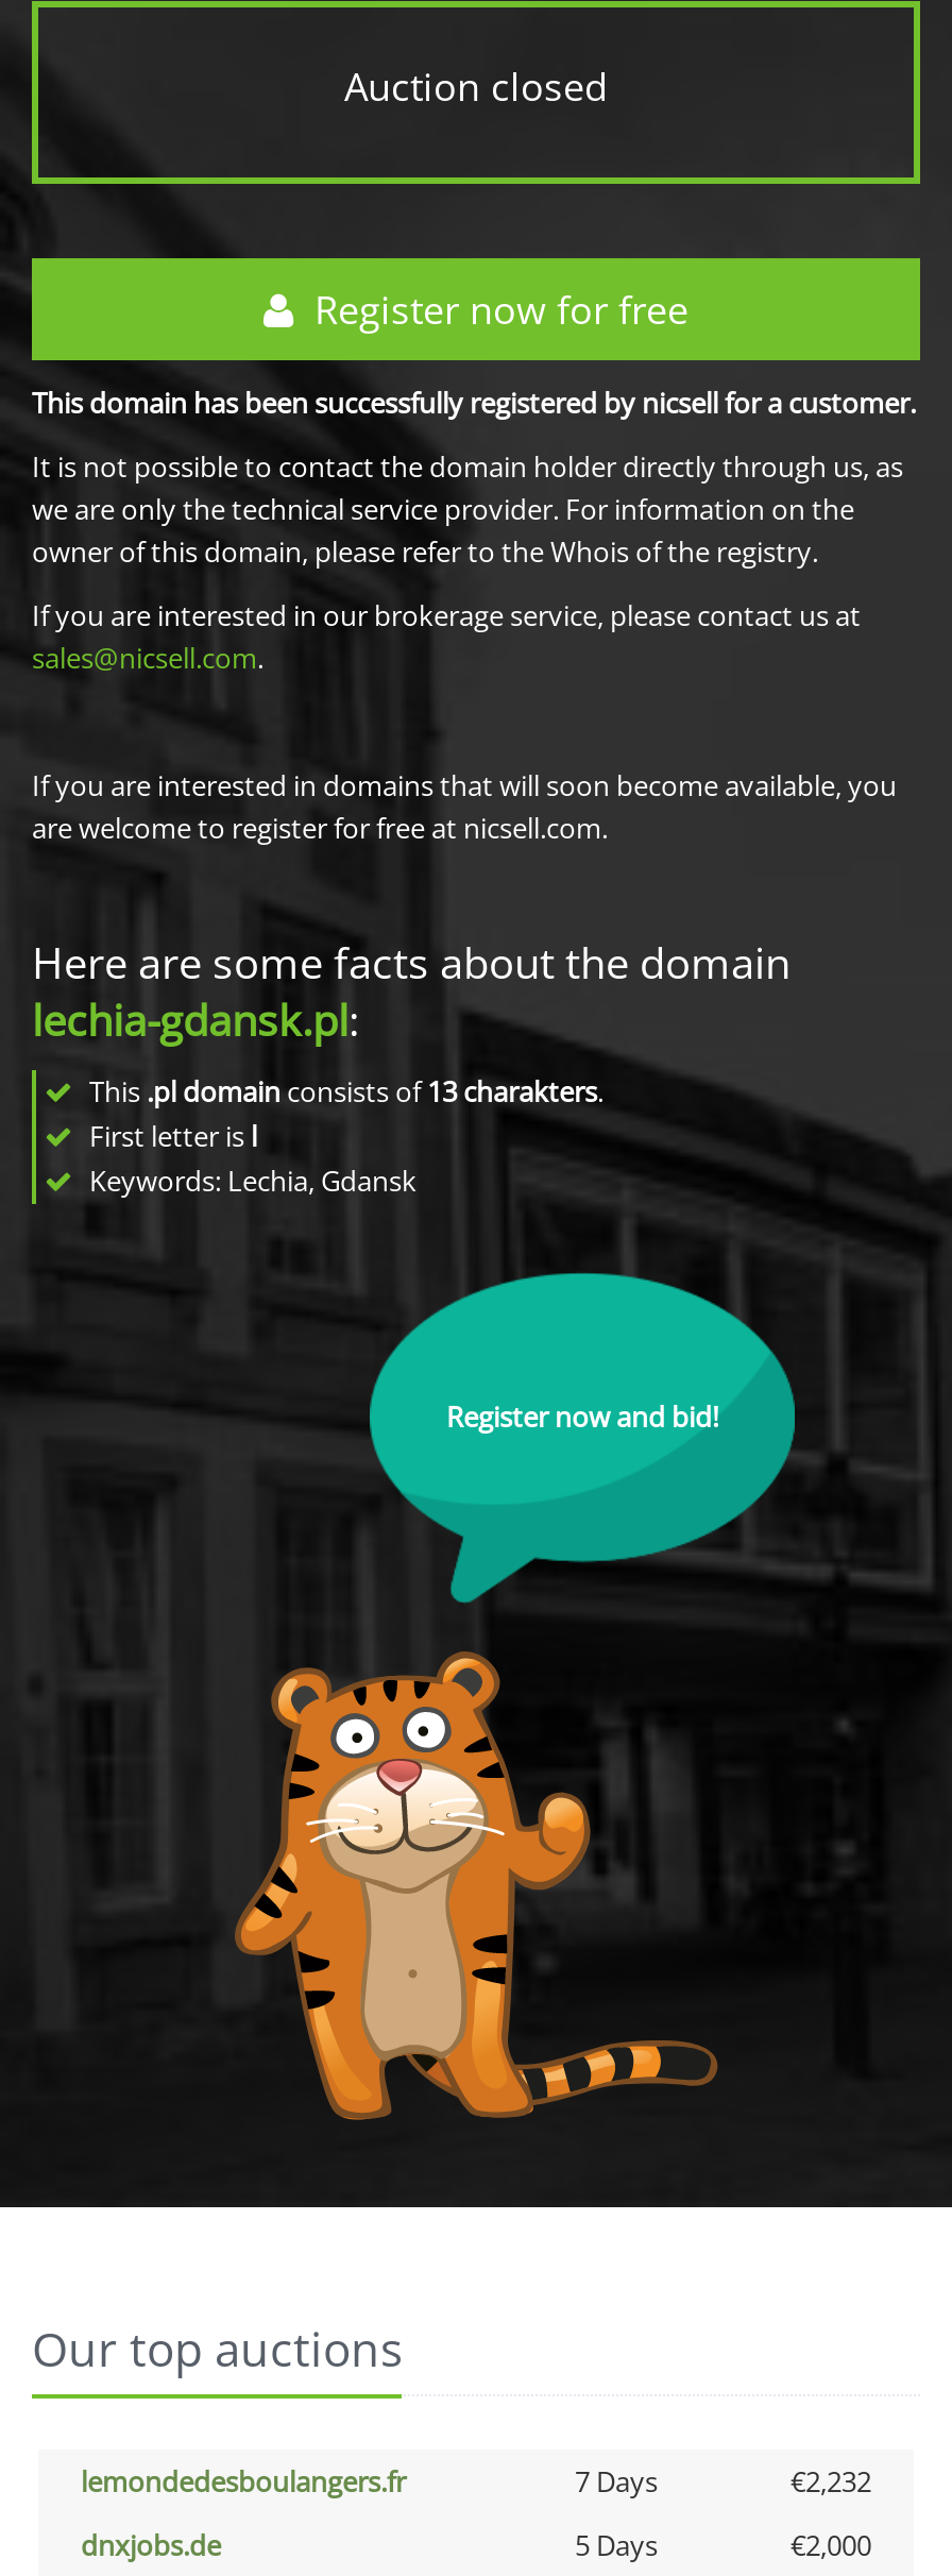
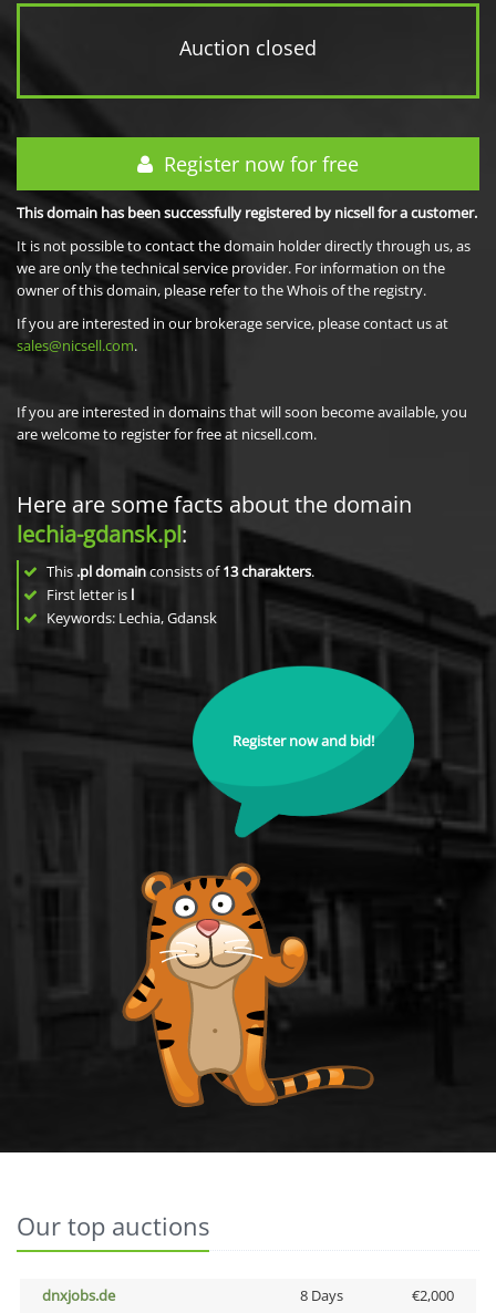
- lemondedesboulangers.fr
- 7 Days
- €2,232

- 5 Days
+ 8 Days
